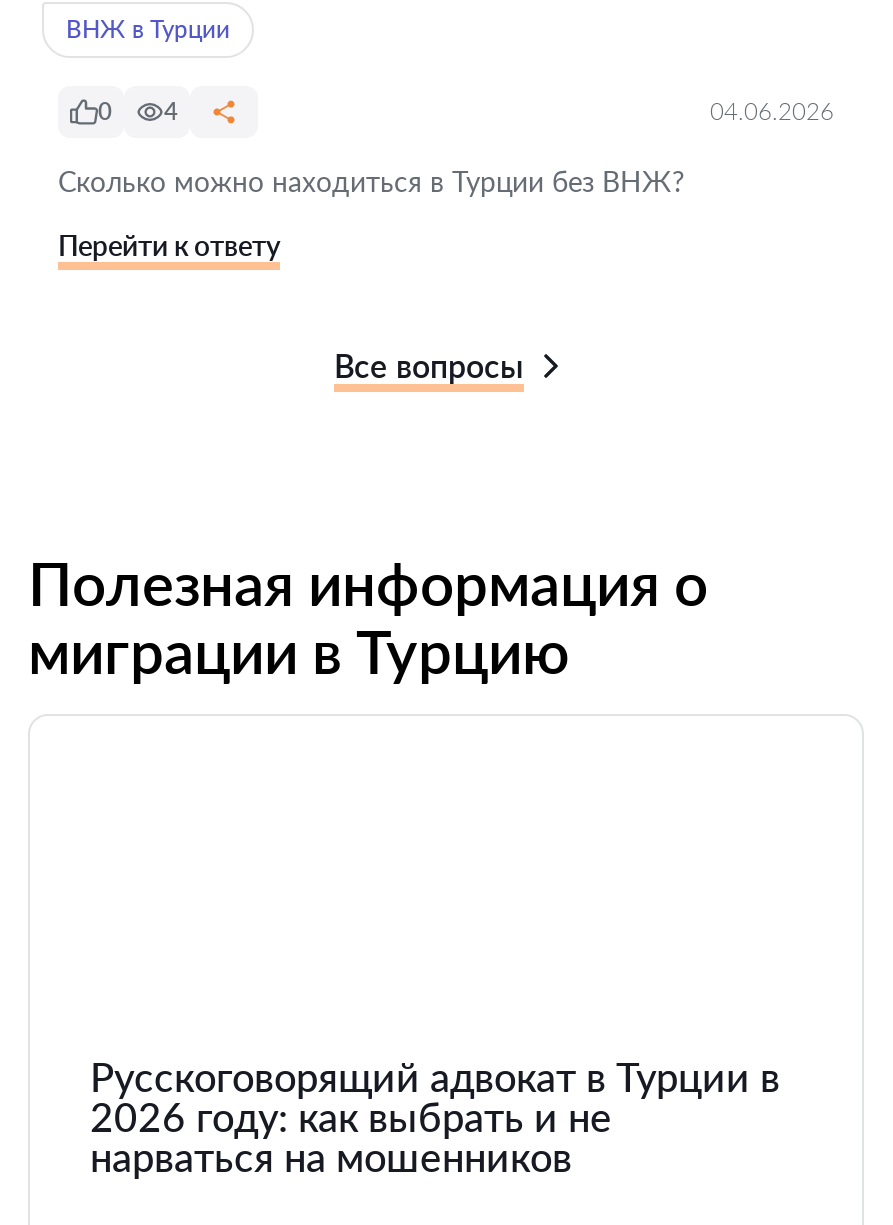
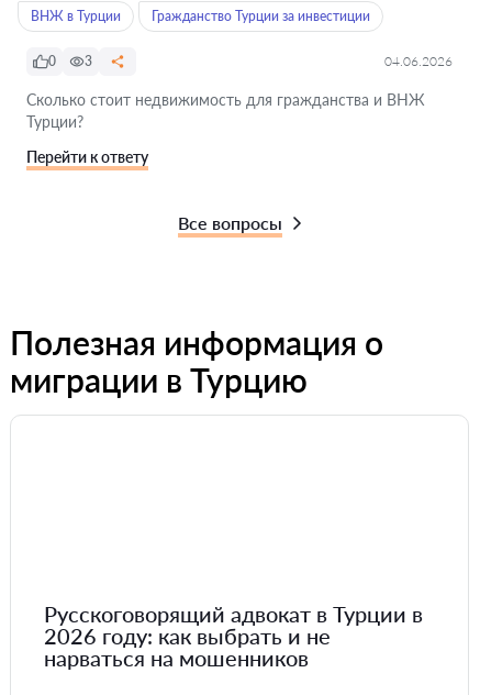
+ Гражданство Турции за инвестиции

- 0 4
+ 0 3

- Сколько можно находиться в Турции без ВНЖ?
+ Сколько стоит недвижимость для гражданства и ВНЖ
+ Турции?
